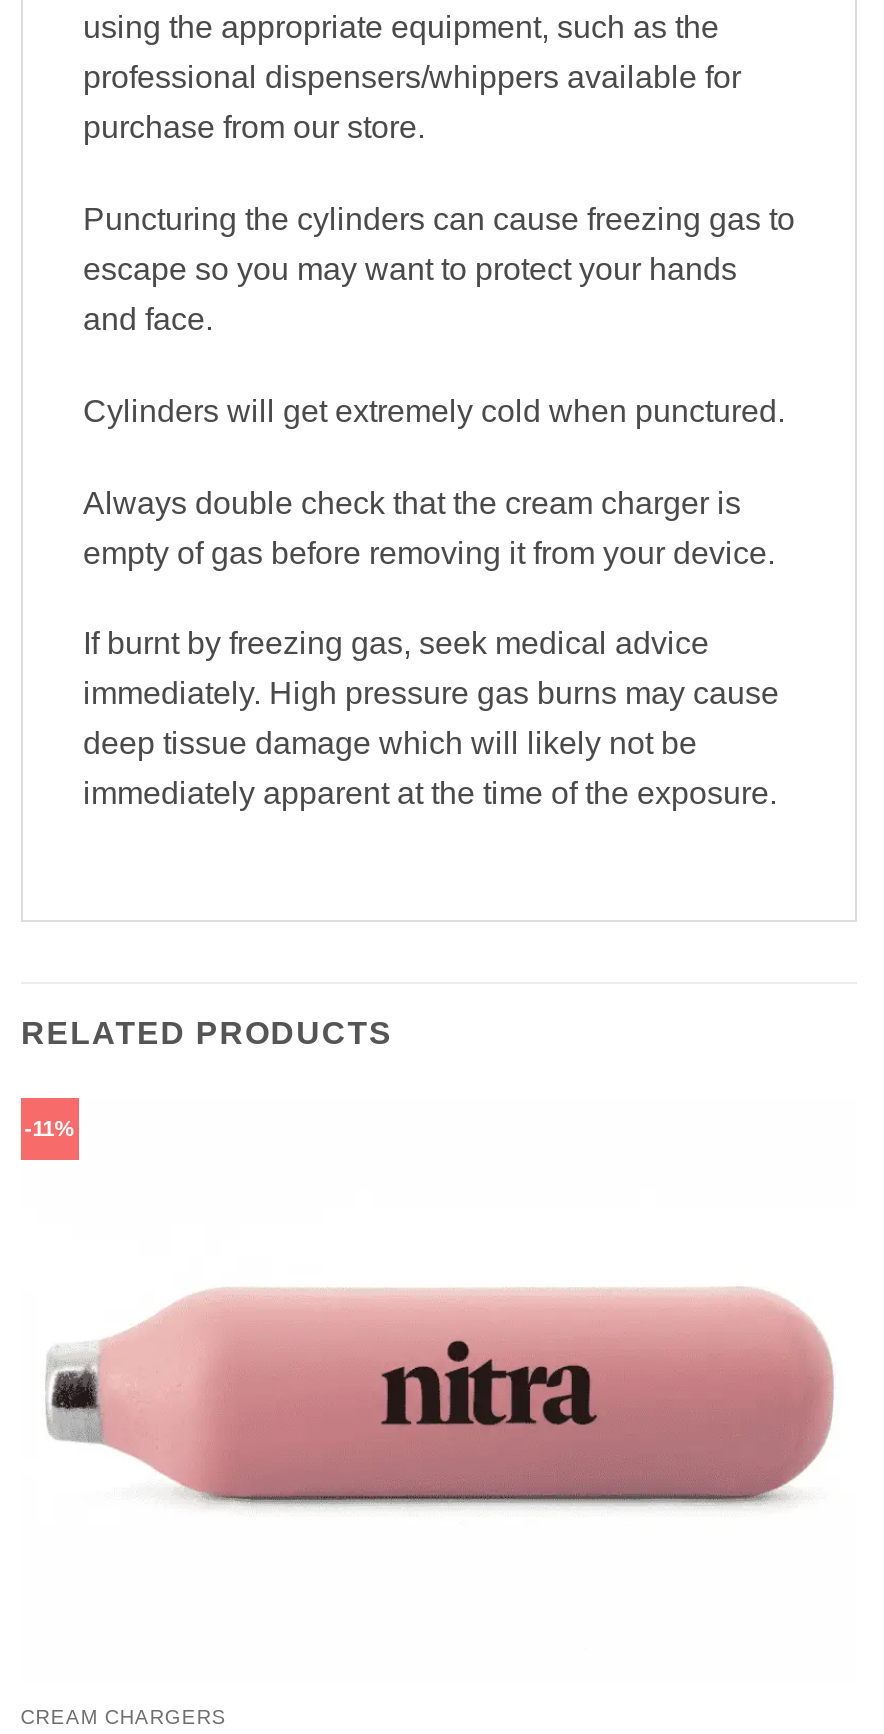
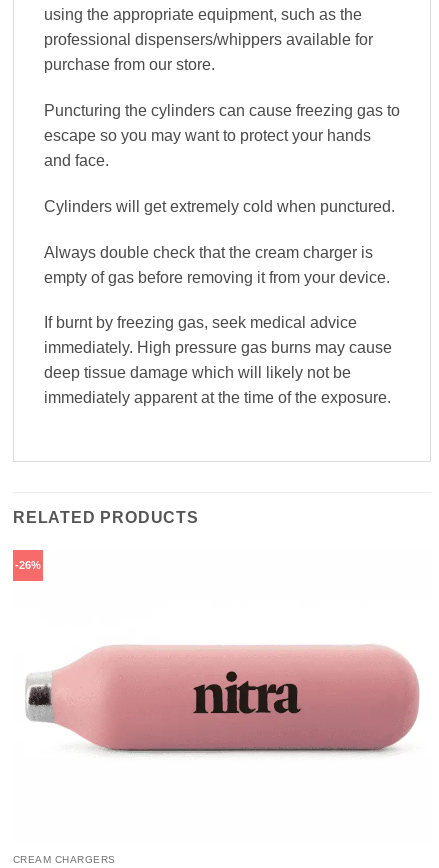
- -11%
+ -26%
